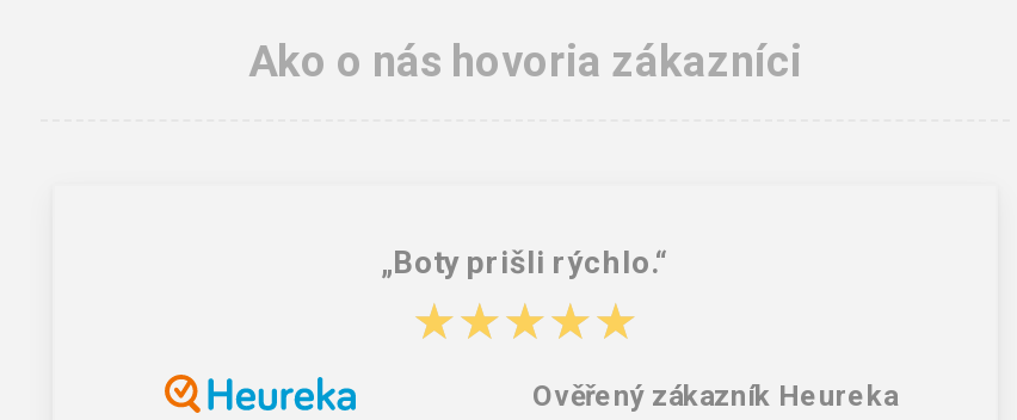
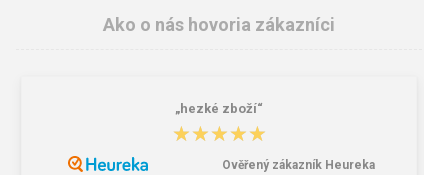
- „Boty prišli rýchlo.“
+ „hezké zboží“
